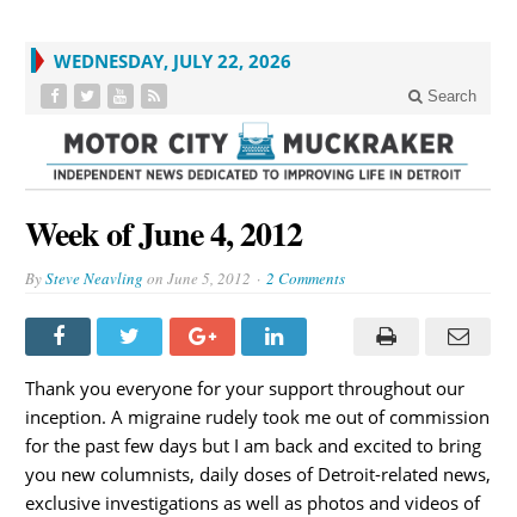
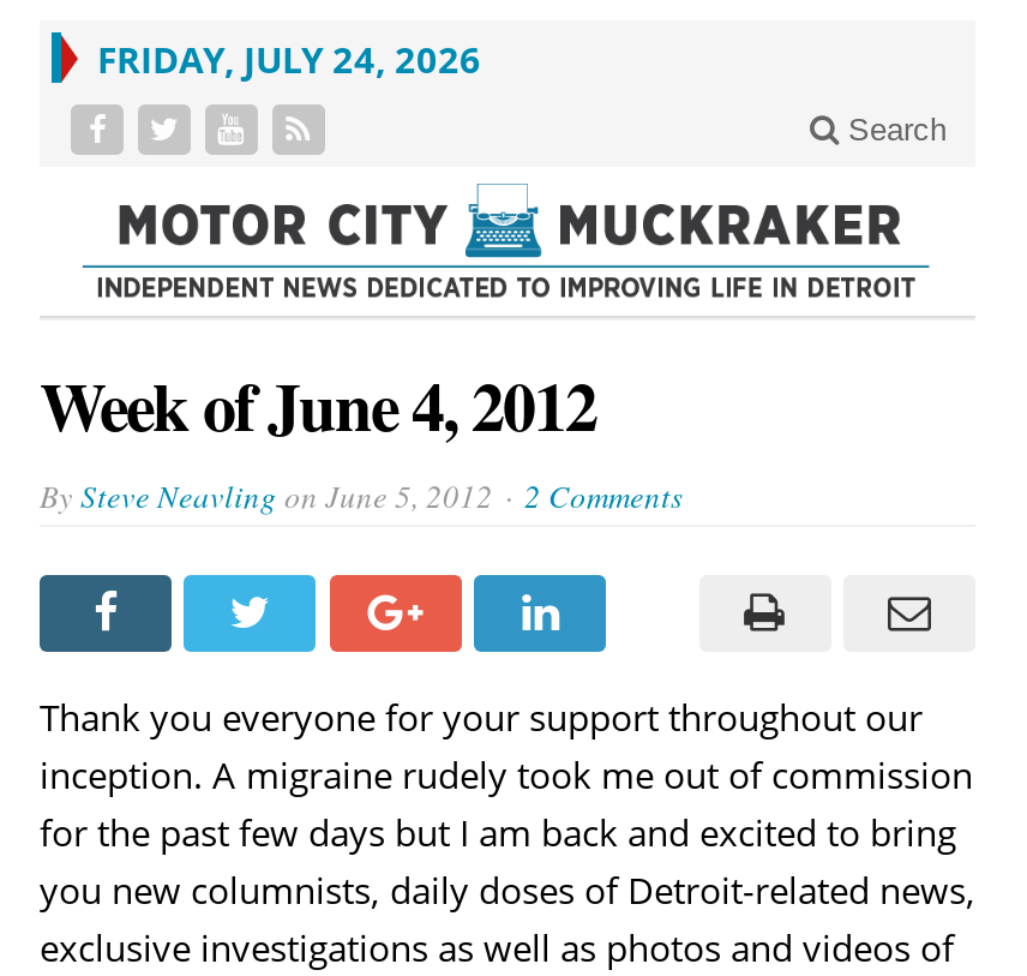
- WEDNESDAY, JULY 22, 2026
+ FRIDAY, JULY 24, 2026
